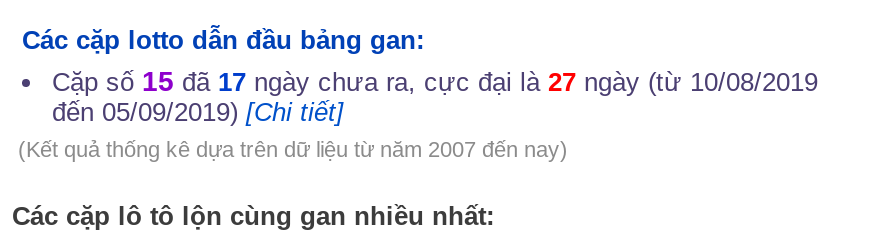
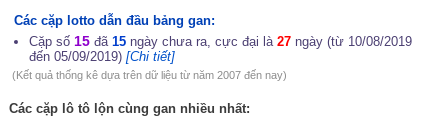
- Cặp số 15 đã 17 ngày chưa ra, cực đại là 27 ngày (từ 10/08/2019
+ Cặp số 15 đã 15 ngày chưa ra, cực đại là 27 ngày (từ 10/08/2019
